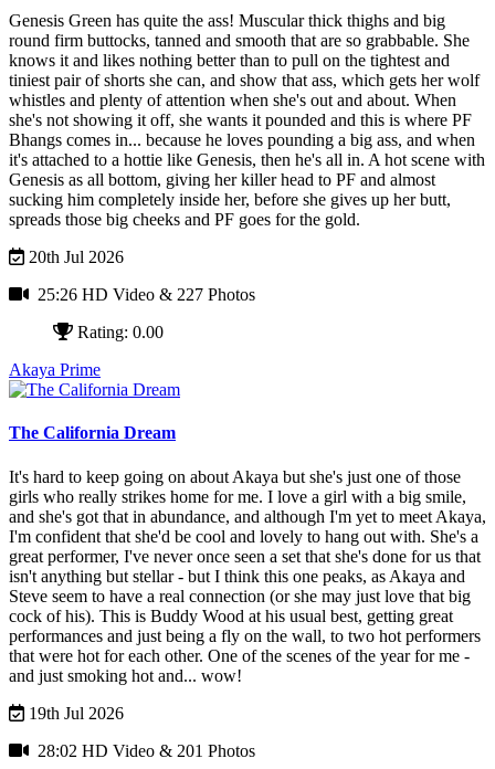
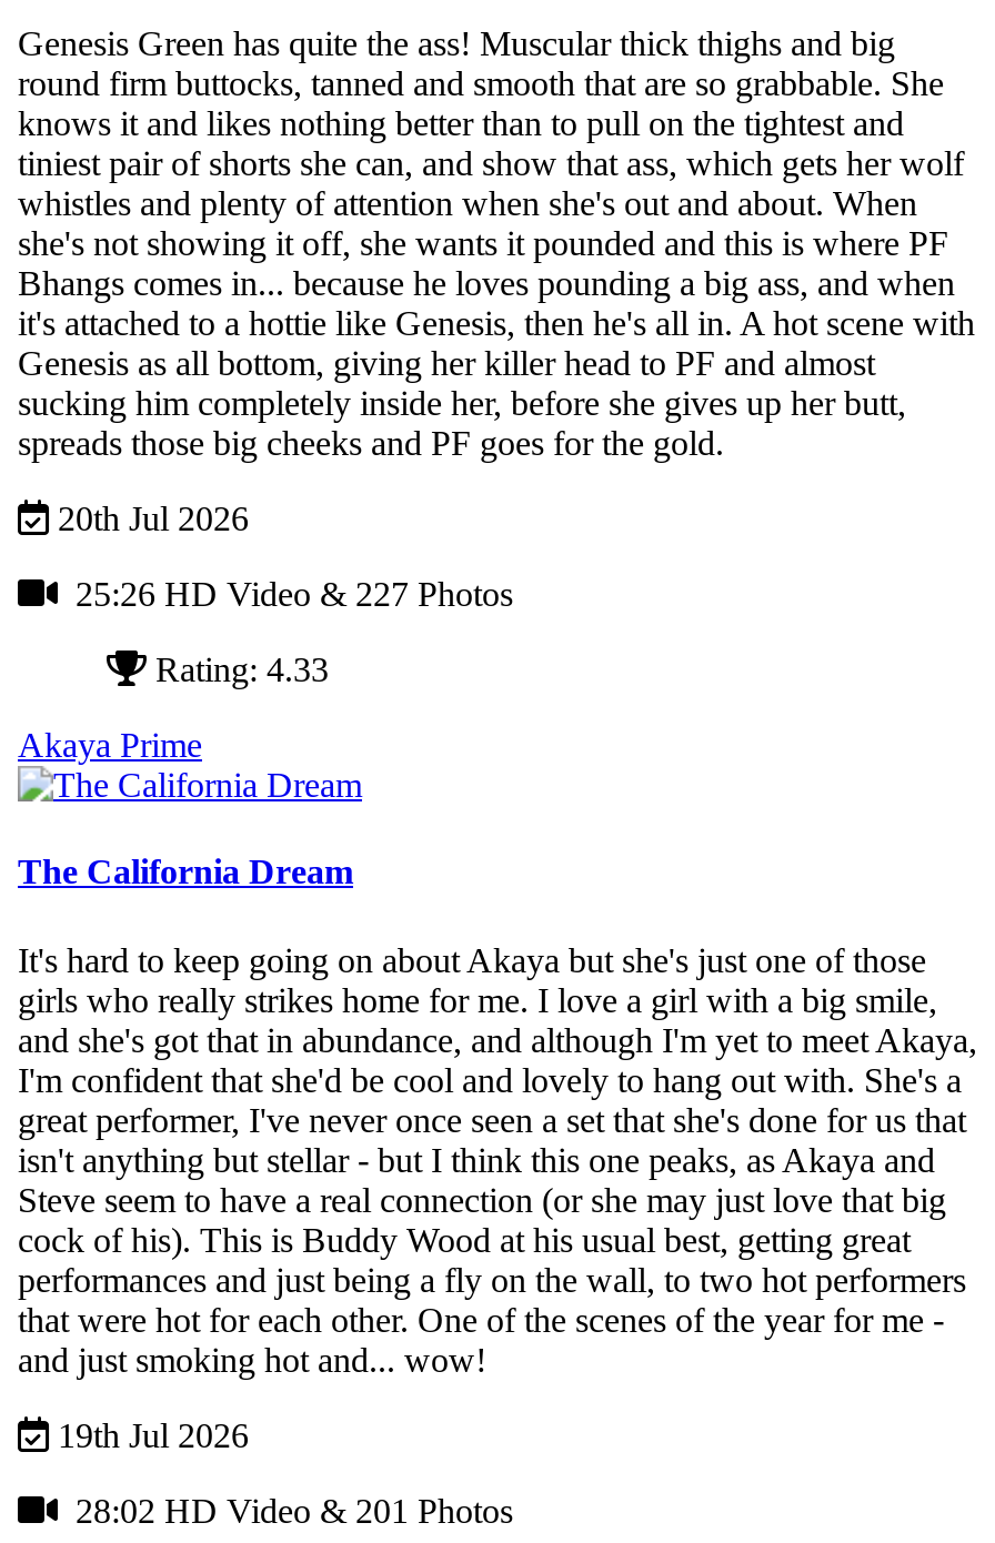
- Rating: 0.00
+ Rating: 4.33
